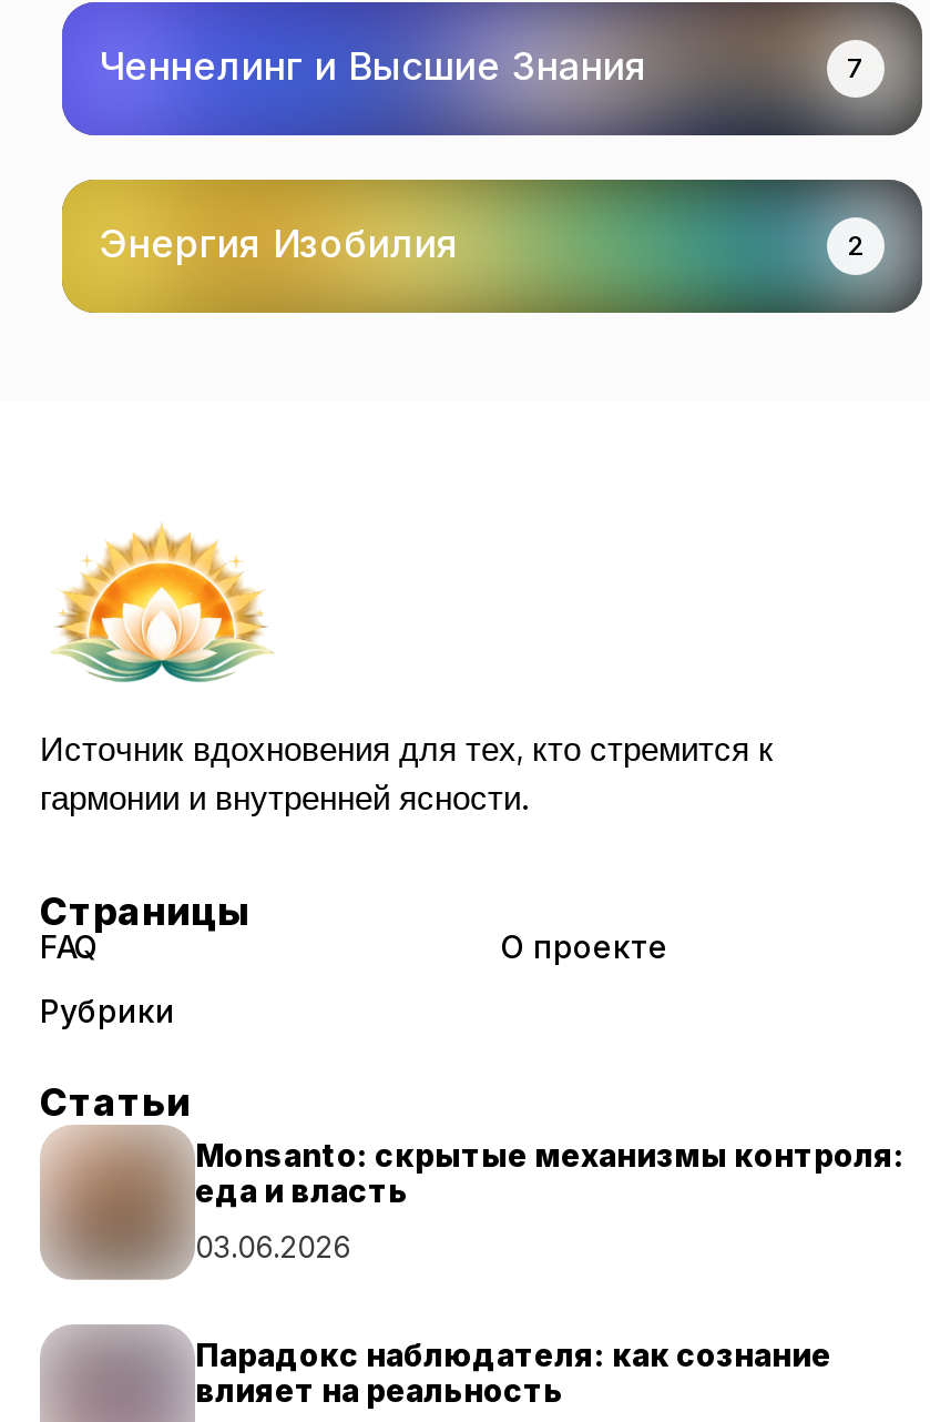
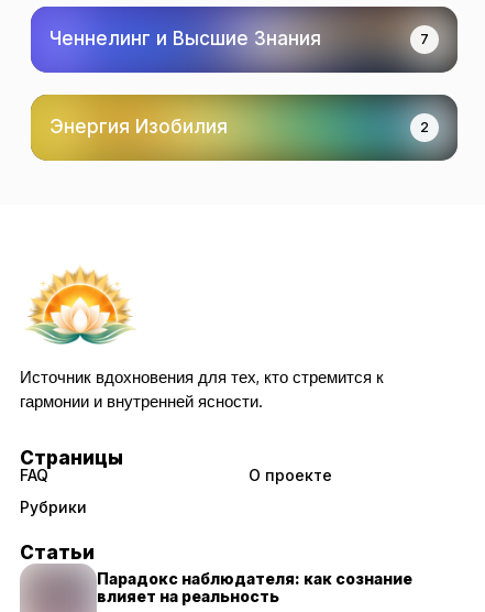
- [image]
- Monsanto: скрытые механизмы контроля:
- еда и власть
- 03.06.2026
